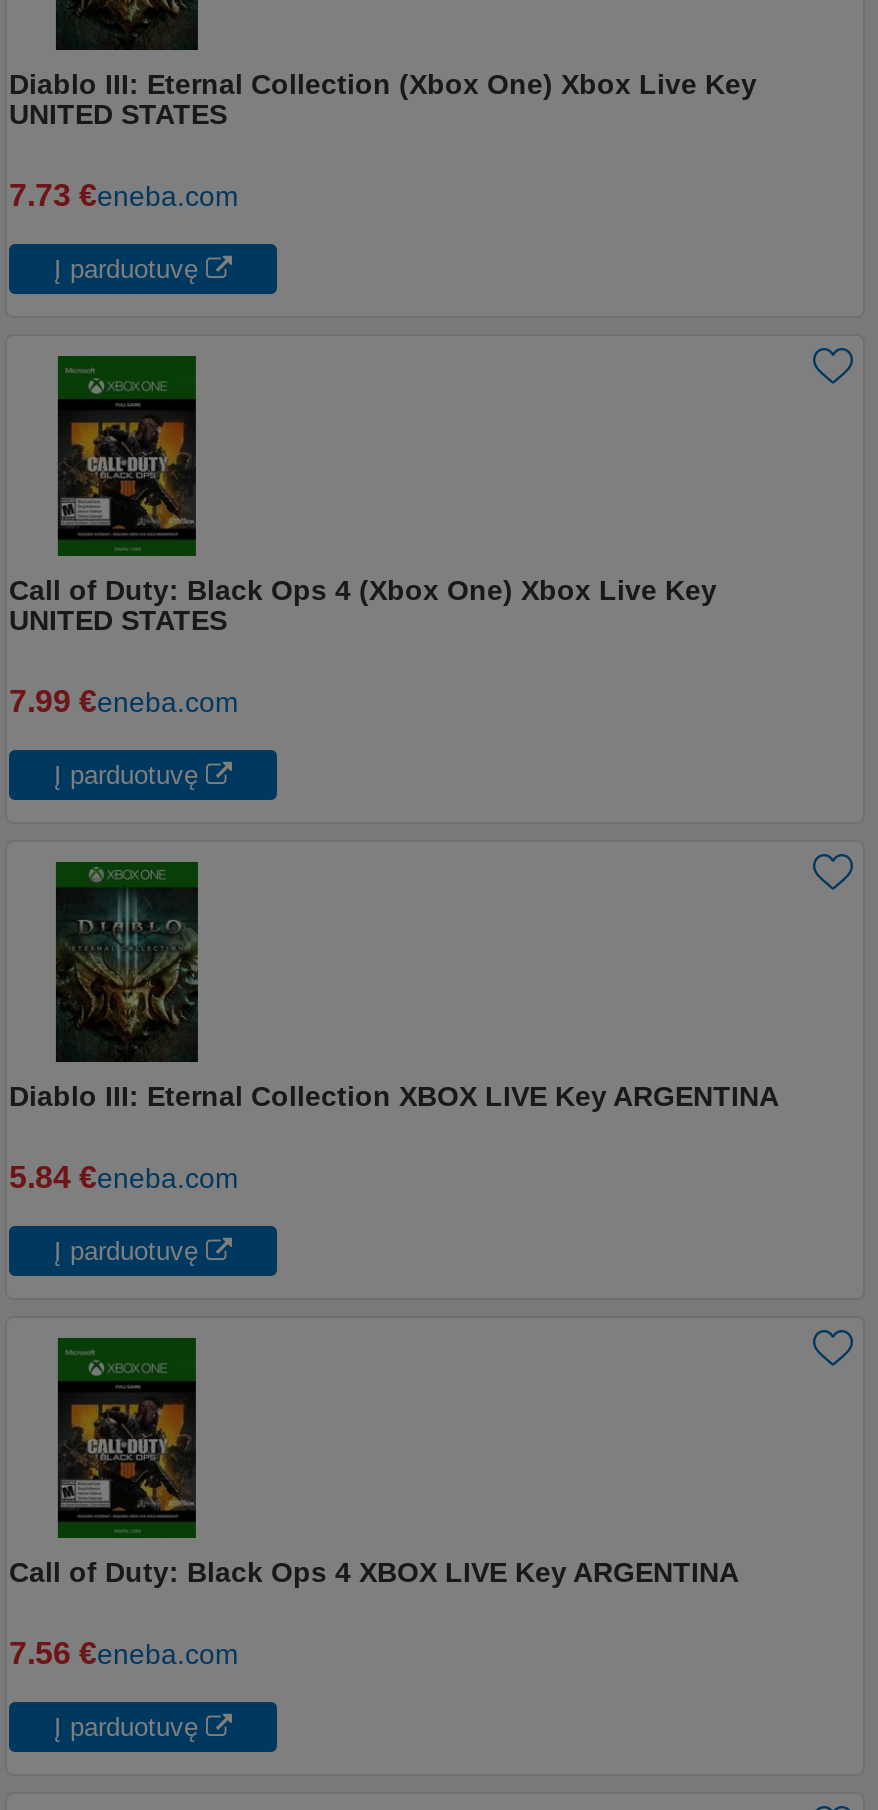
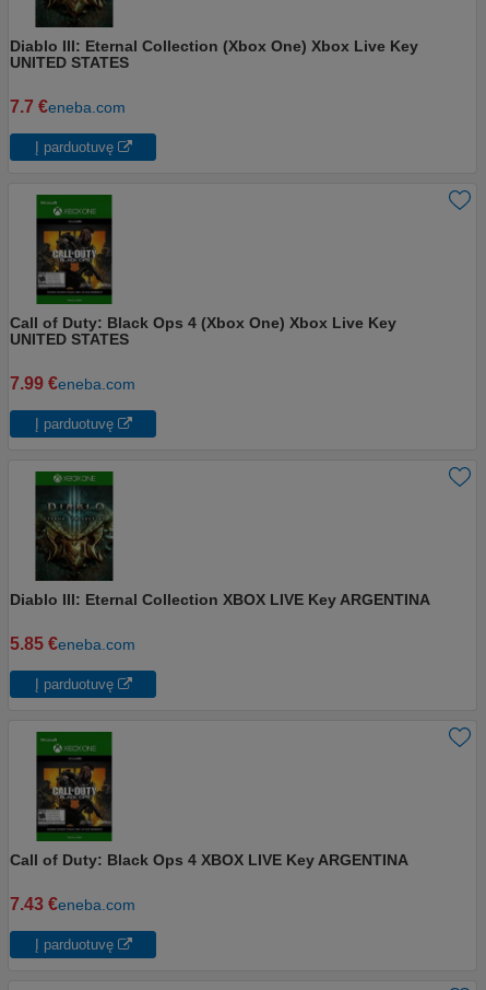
- 7.73 €eneba.com
+ 7.7 €eneba.com

- 5.84 €eneba.com
+ 5.85 €eneba.com

- 7.56 €eneba.com
+ 7.43 €eneba.com
